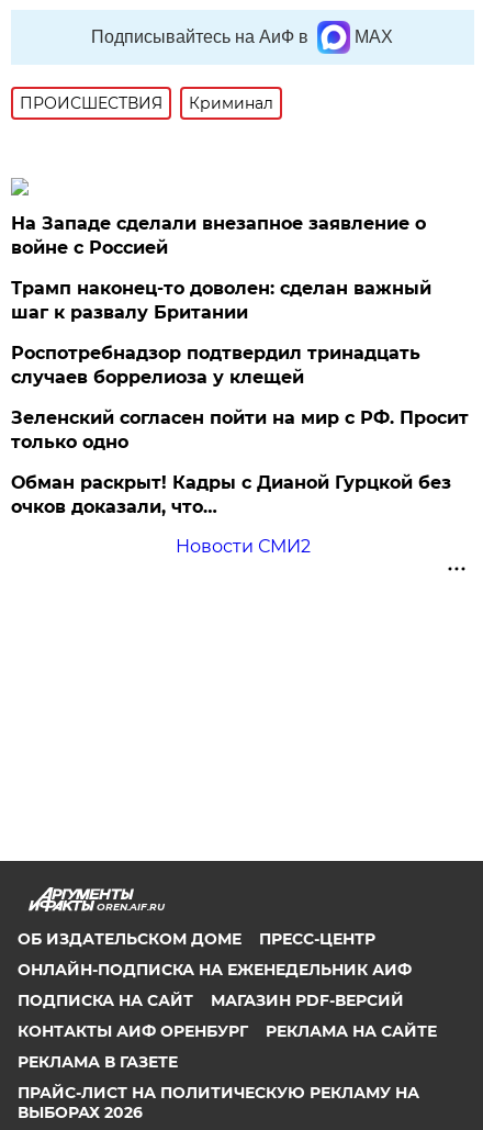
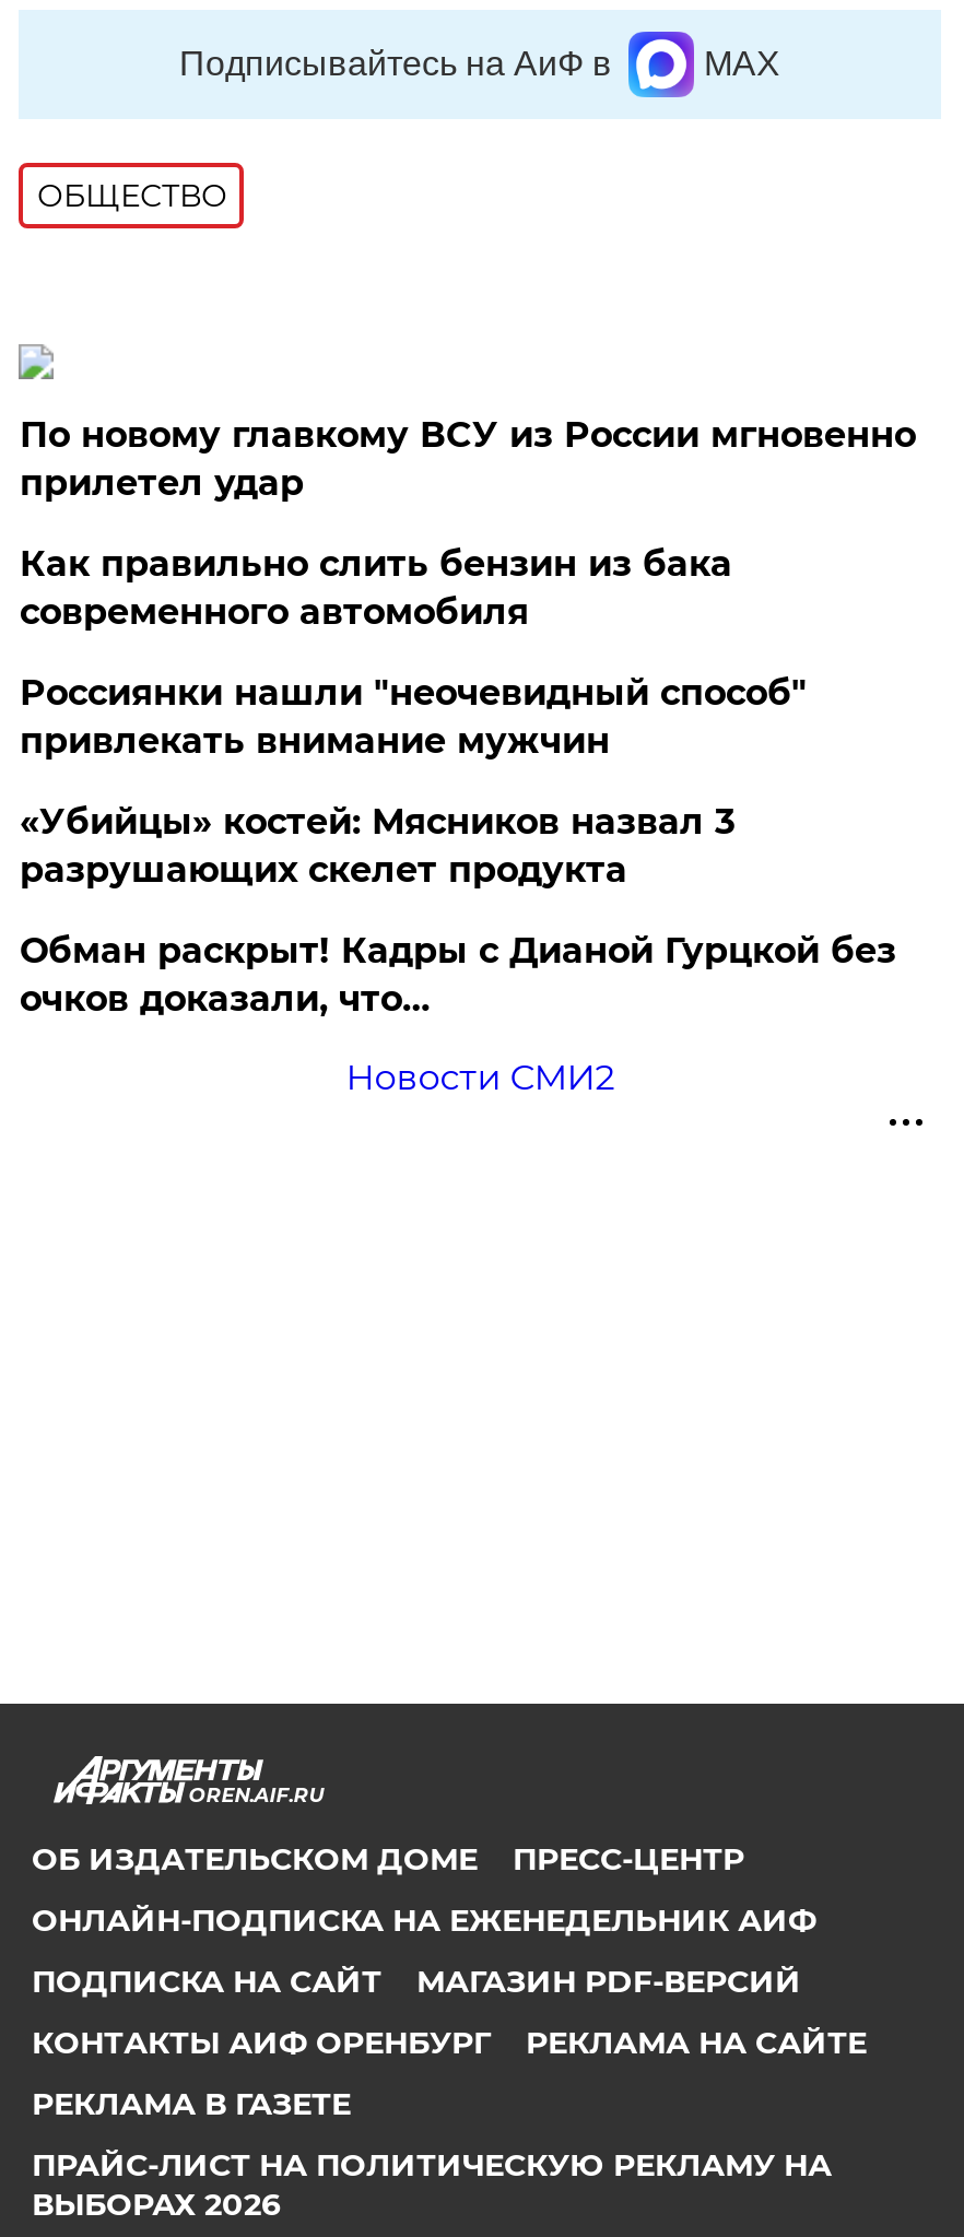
- ПРОИСШЕСТВИЯ
- Криминал
+ ОБЩЕСТВО

- На Западе сделали внезапное заявление о
- войне с Россией
+ По новому главкому ВСУ из России мгновенно
+ прилетел удар

- Трамп наконец-то доволен: сделан важный
- шаг к развалу Британии
+ Как правильно слить бензин из бака
+ современного автомобиля

- Роспотребнадзор подтвердил тринадцать
- случаев боррелиоза у клещей
+ Россиянки нашли "неочевидный способ"
+ привлекать внимание мужчин

- Зеленский согласен пойти на мир с РФ. Просит
- только одно
+ «Убийцы» костей: Мясников назвал 3
+ разрушающих скелет продукта
